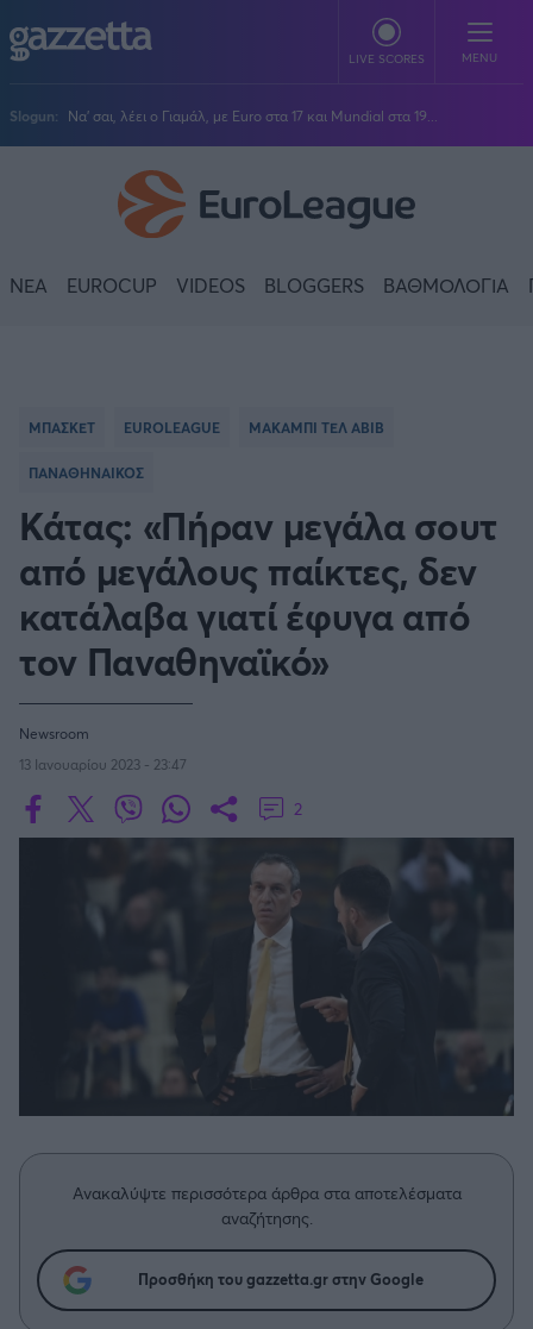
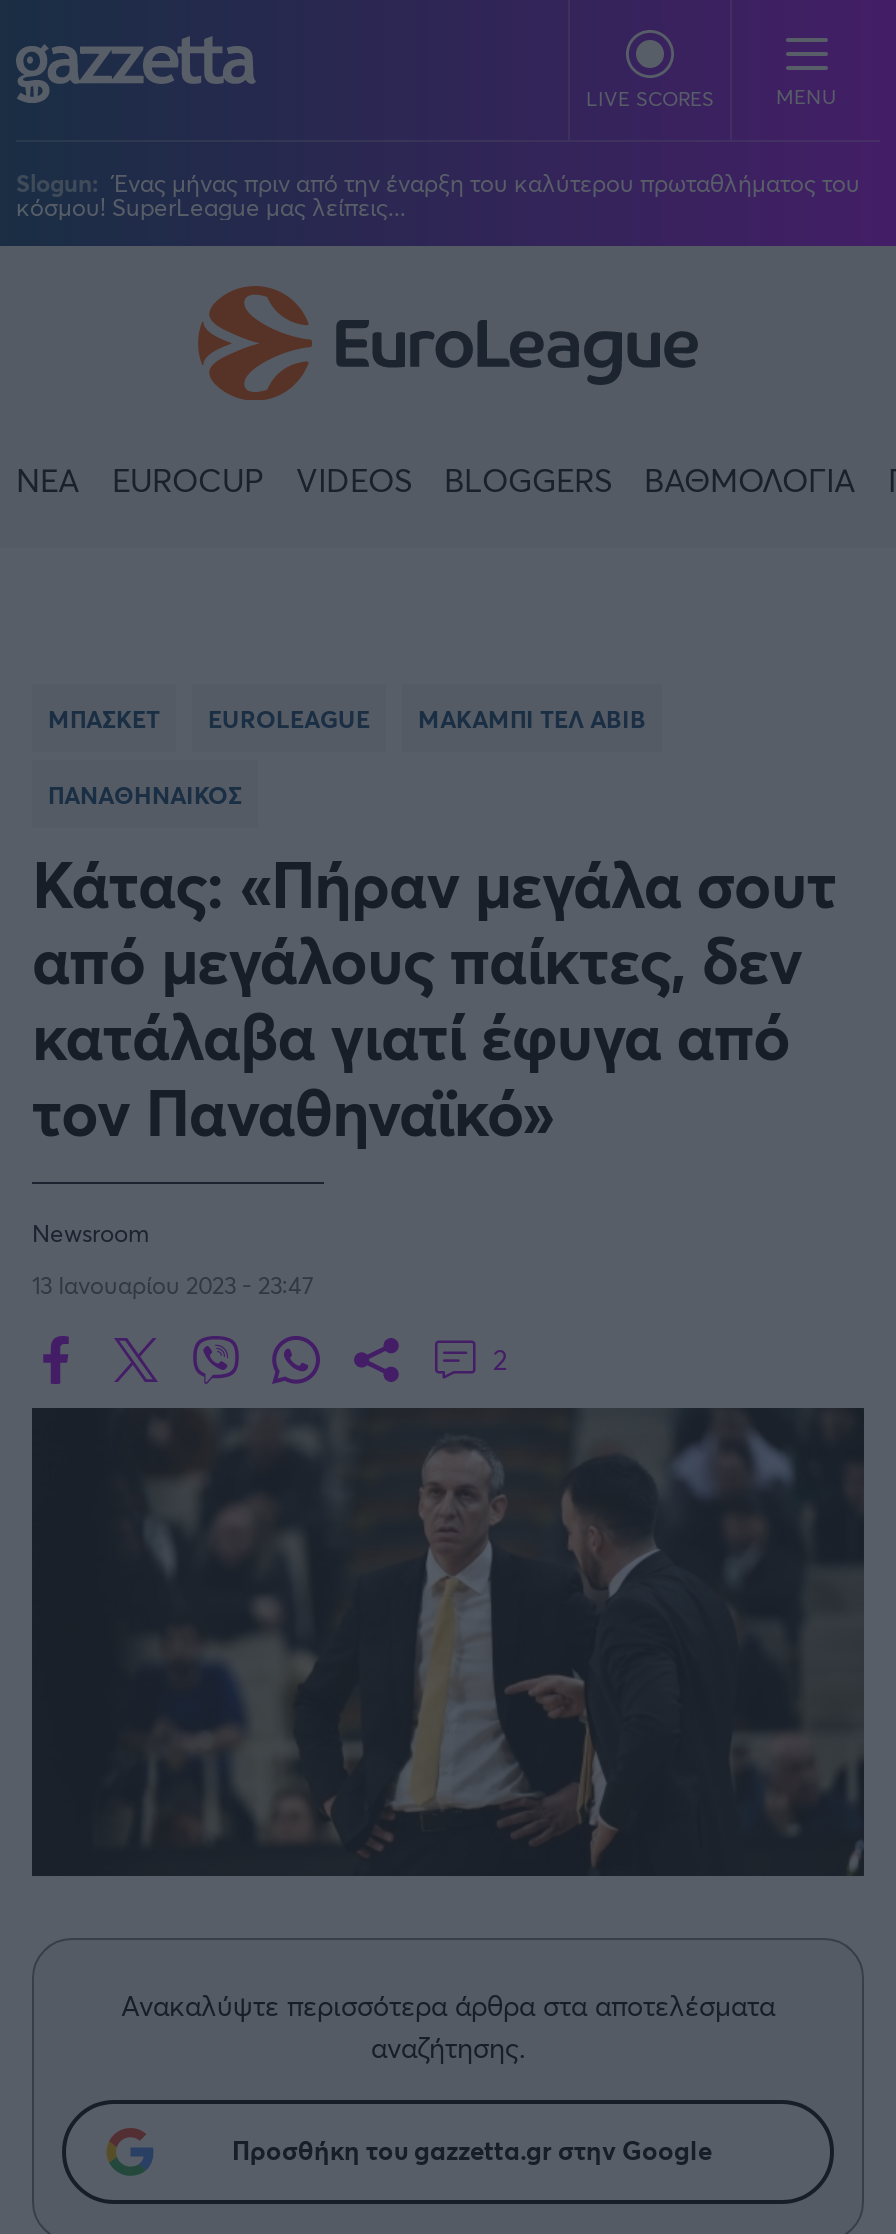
- Slogun: Να' σαι, λέει ο Γιαμάλ, με Euro στα 17 και Mundial στα 19...
+ Slogun: Ένας μήνας πριν από την έναρξη του καλύτερου πρωταθλήματος του
+ κόσμου! SuperLeague μας λείπεις...
